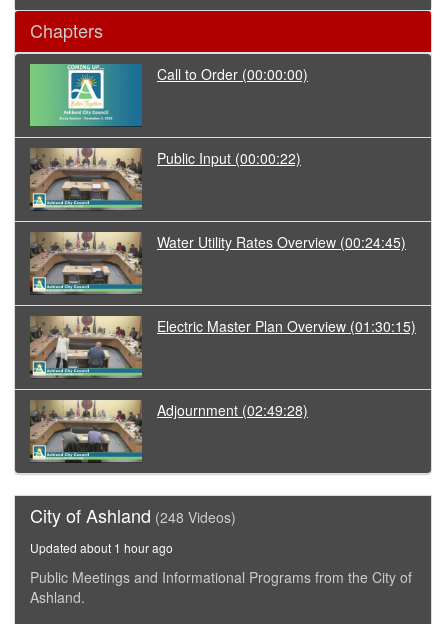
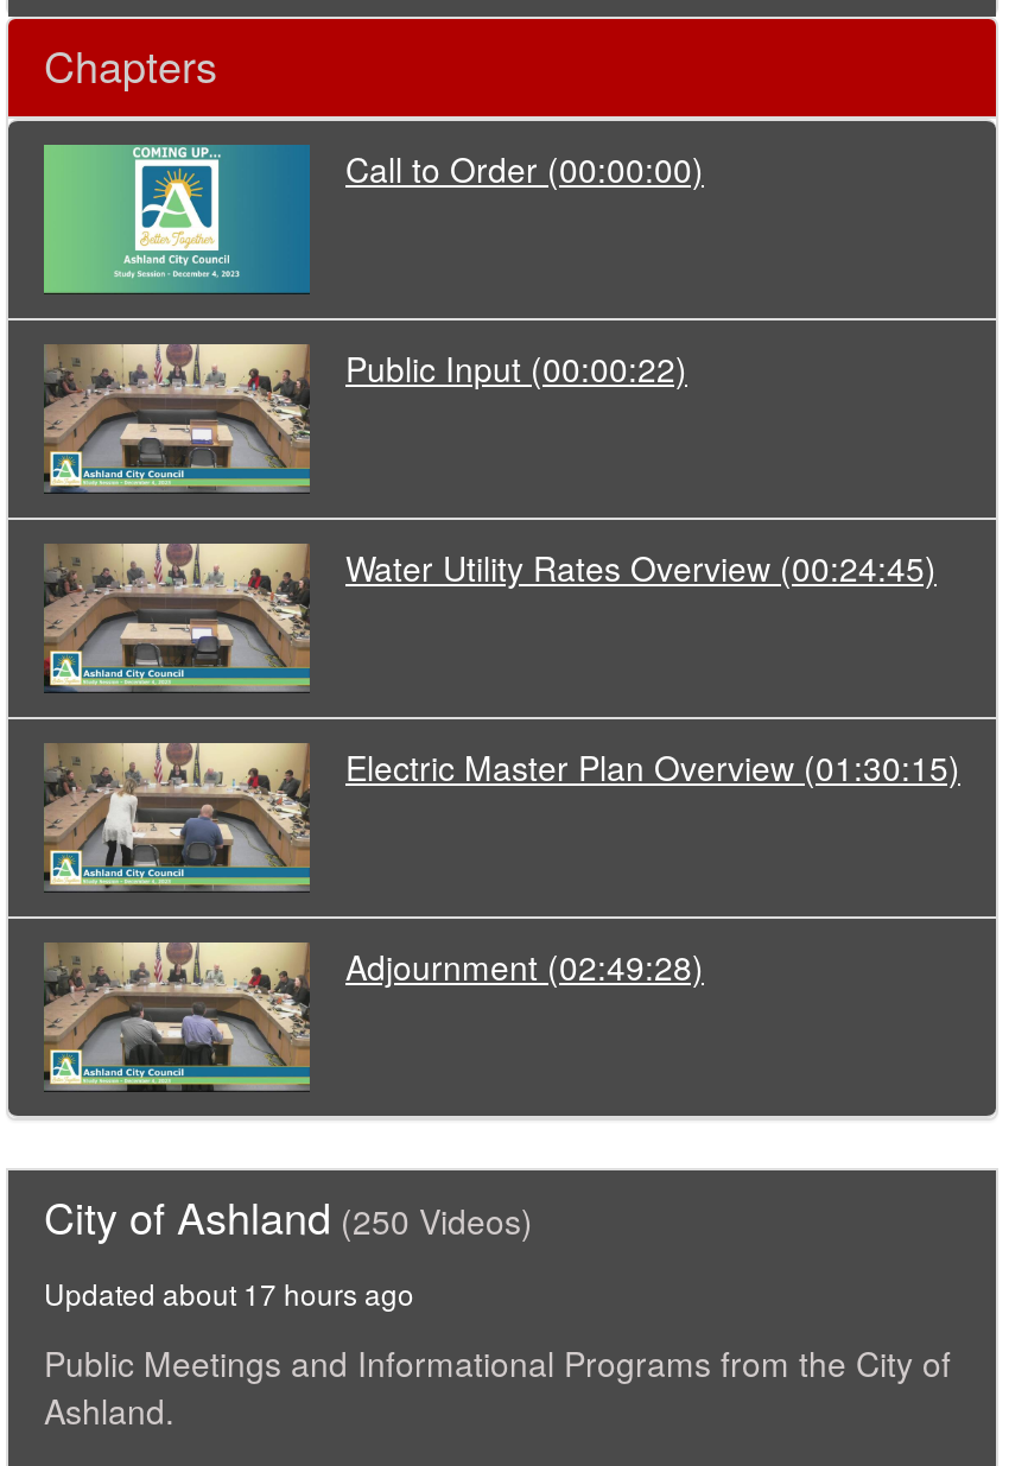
- City of Ashland (248 Videos)
+ City of Ashland (250 Videos)

- Updated about 1 hour ago
+ Updated about 17 hours ago
